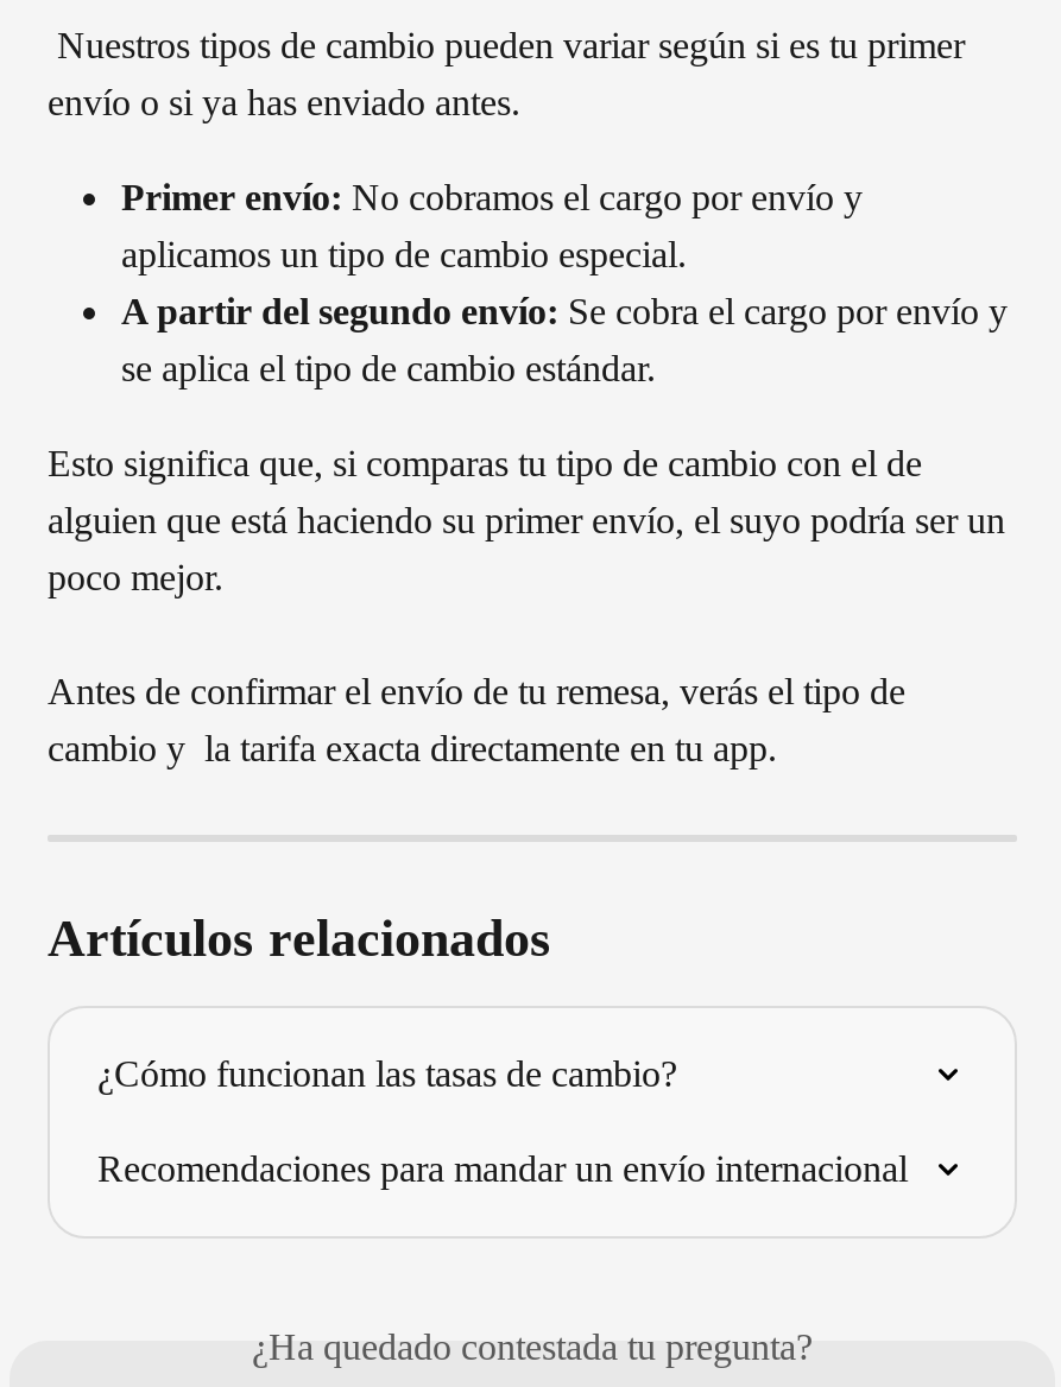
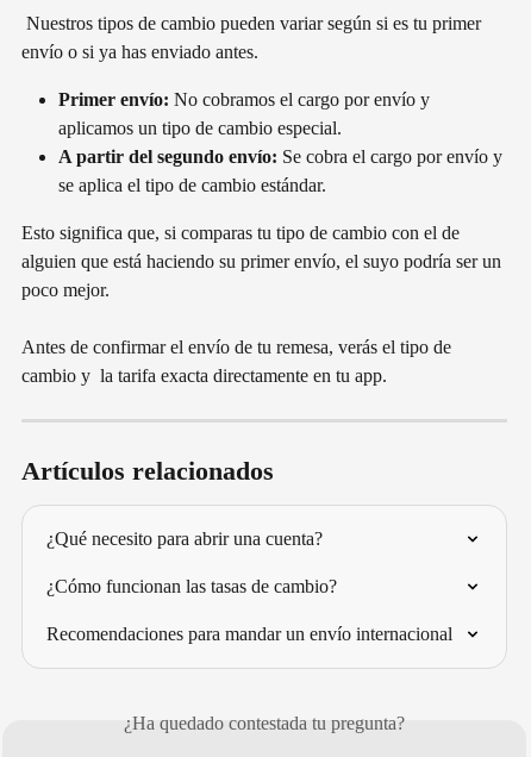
+ ¿Qué necesito para abrir una cuenta?
